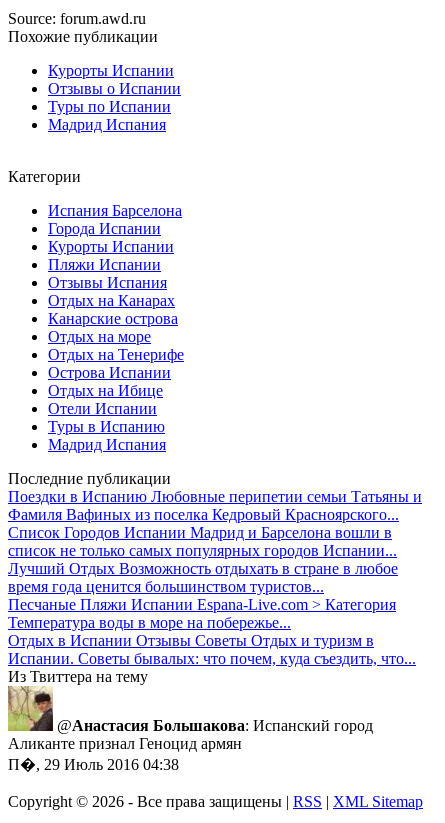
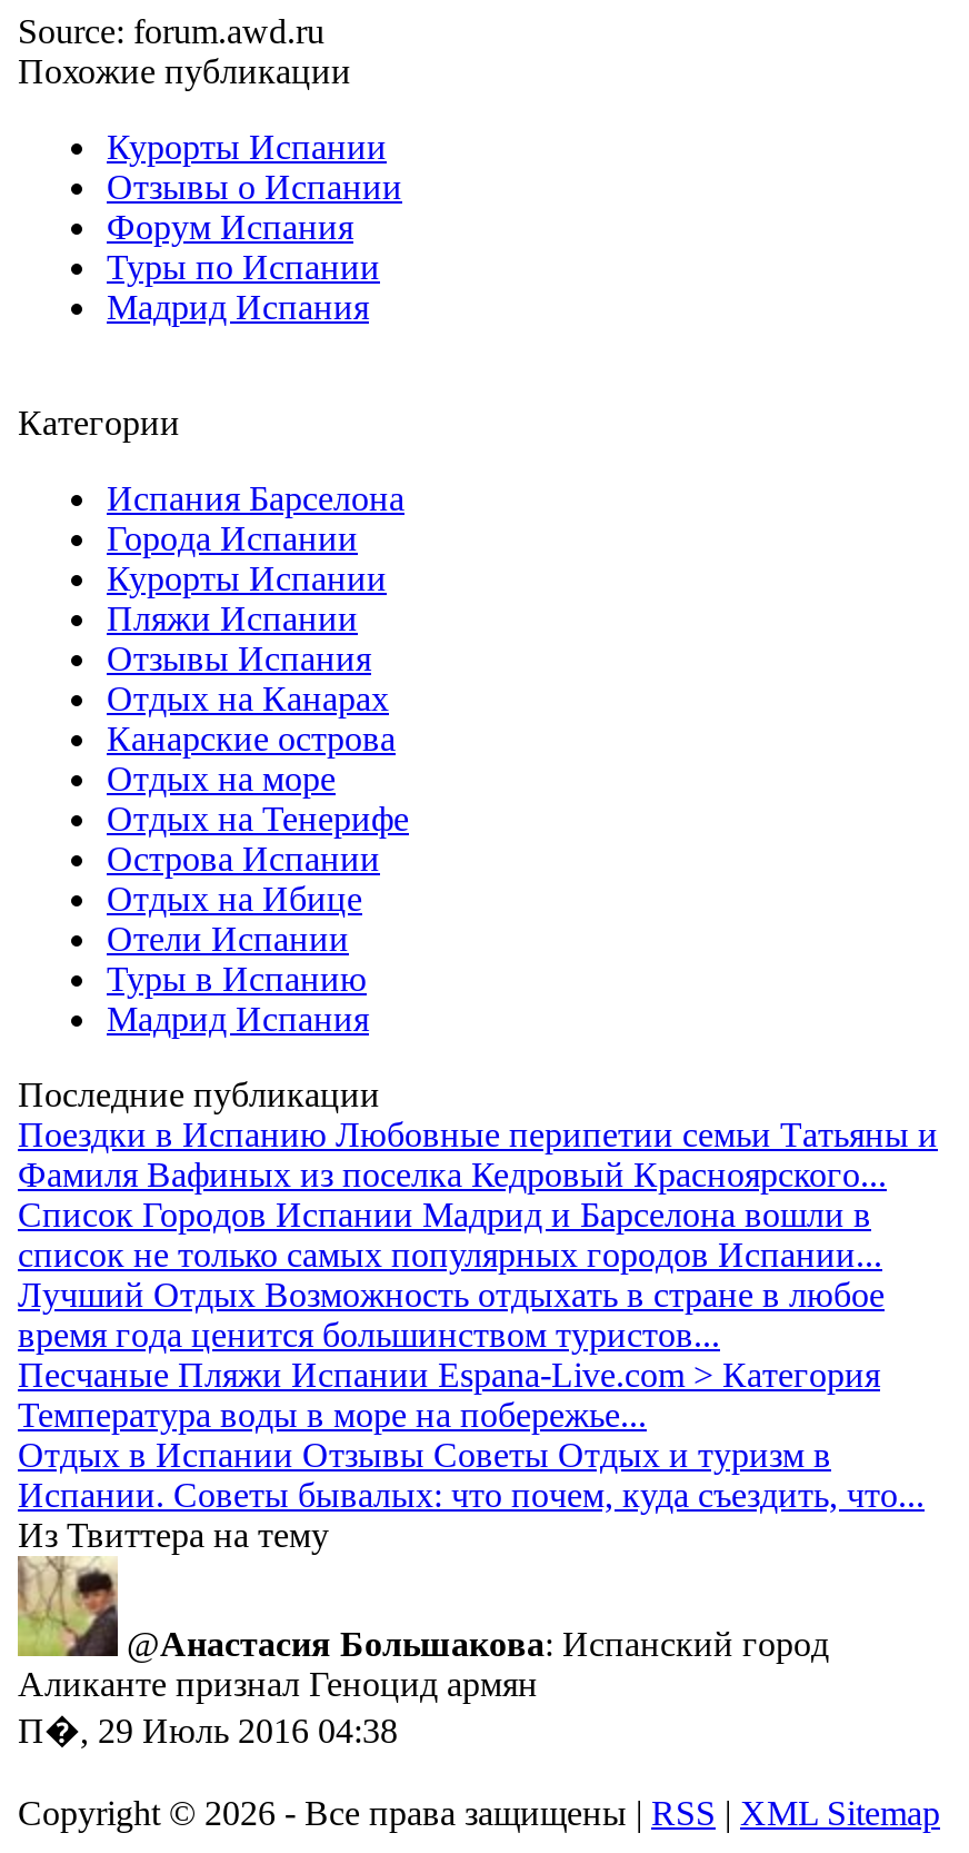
+ Форум Испания
